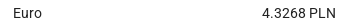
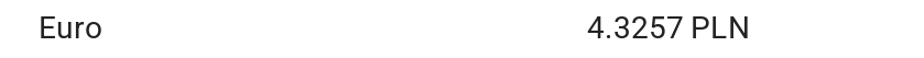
- 4.3268 PLN
+ 4.3257 PLN
